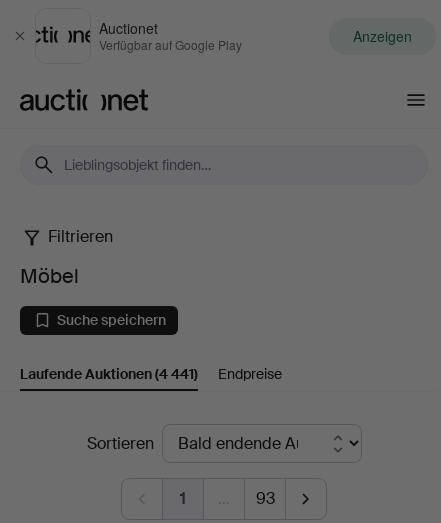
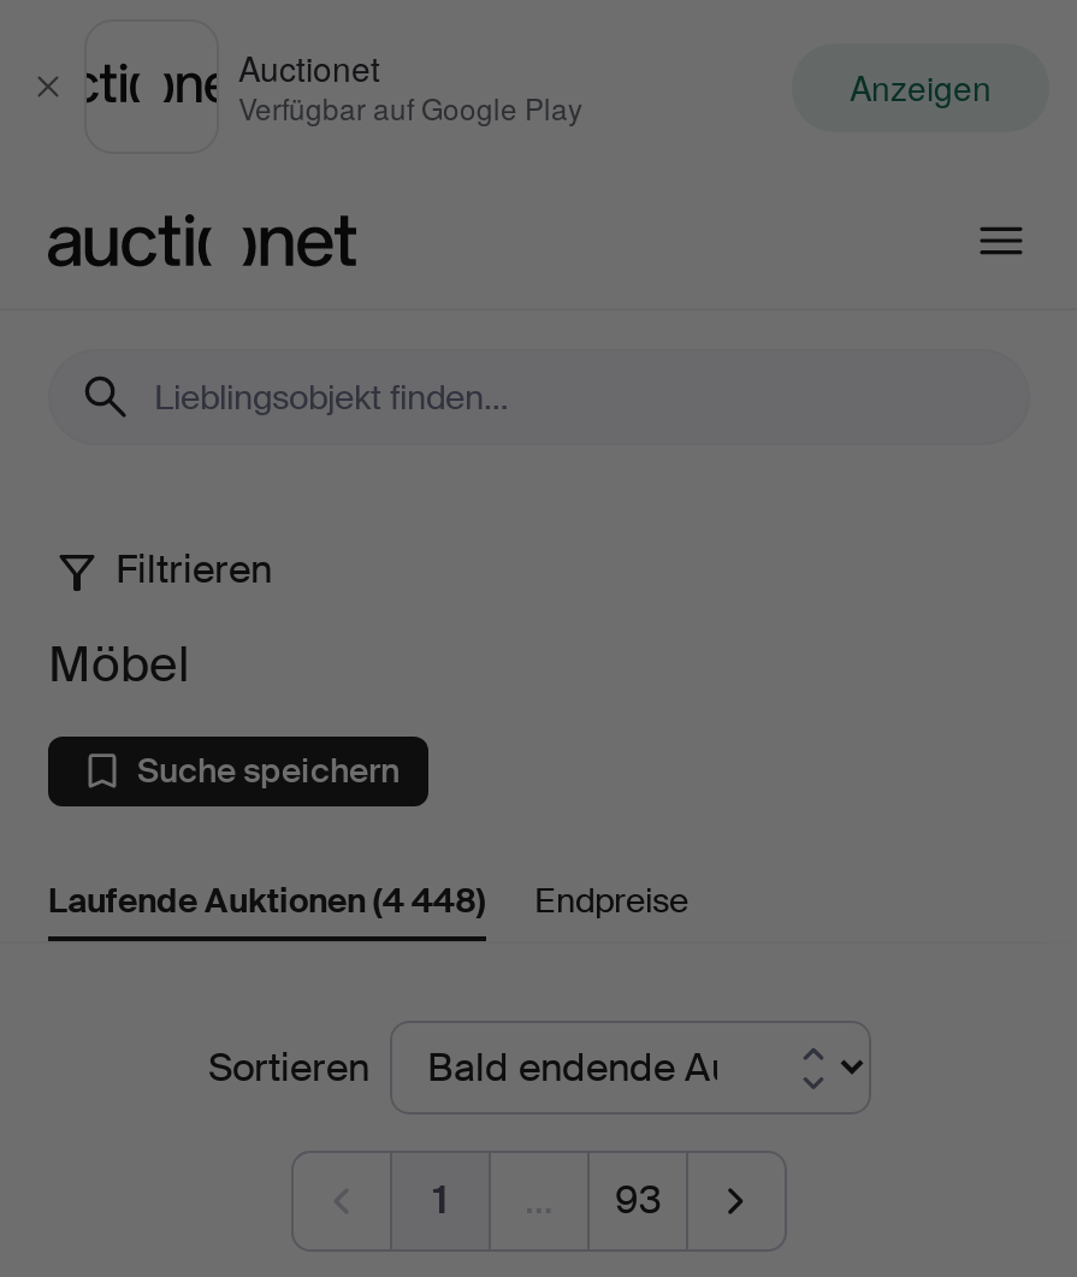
- Laufende Auktionen (4 441)
+ Laufende Auktionen (4 448)
